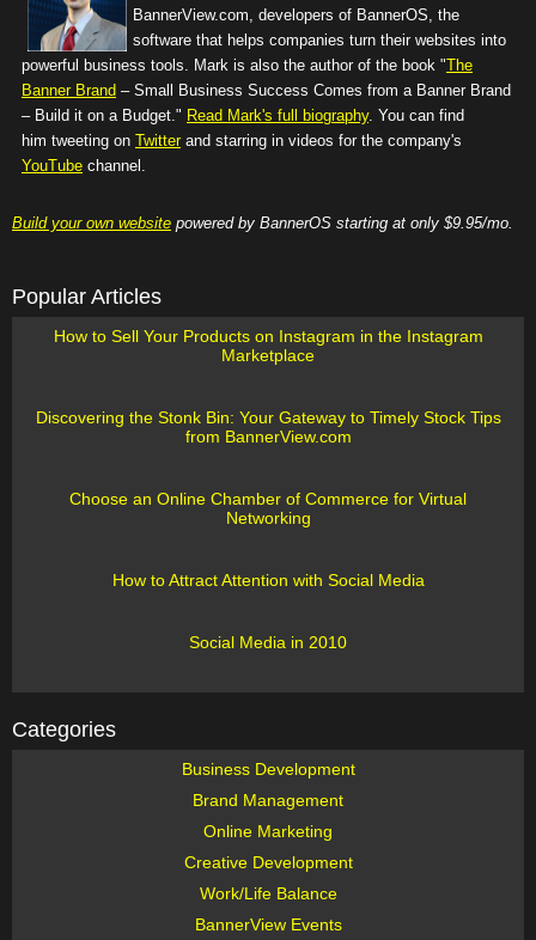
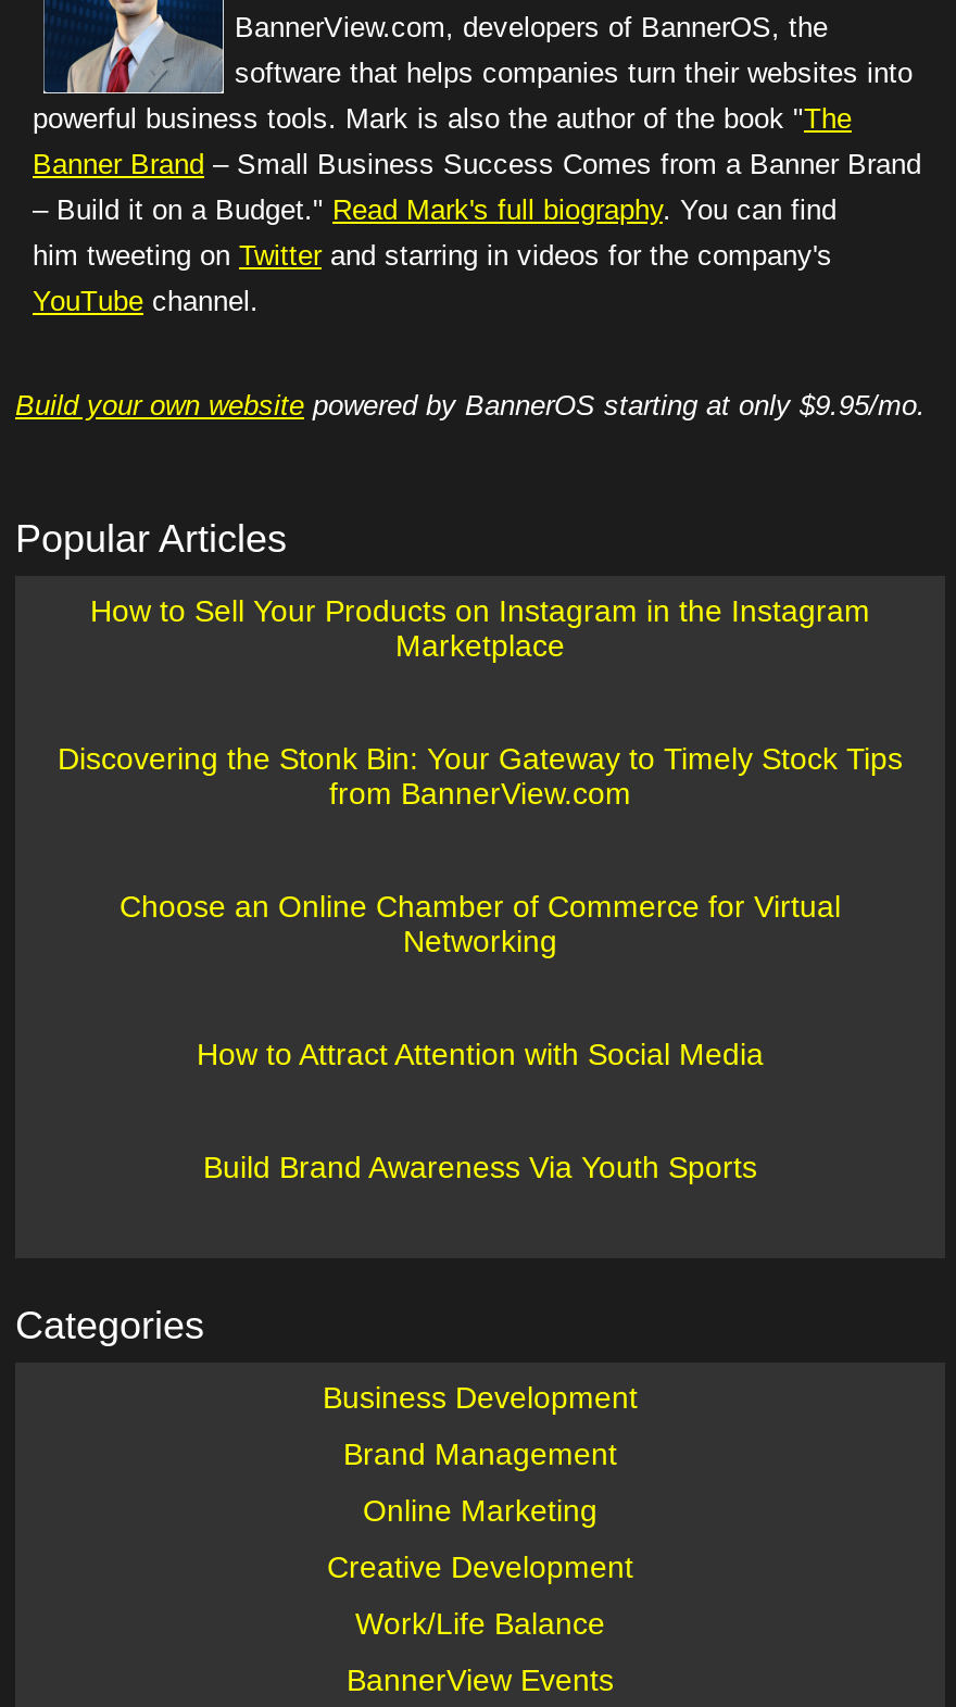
- Social Media in 2010
+ Build Brand Awareness Via Youth Sports
